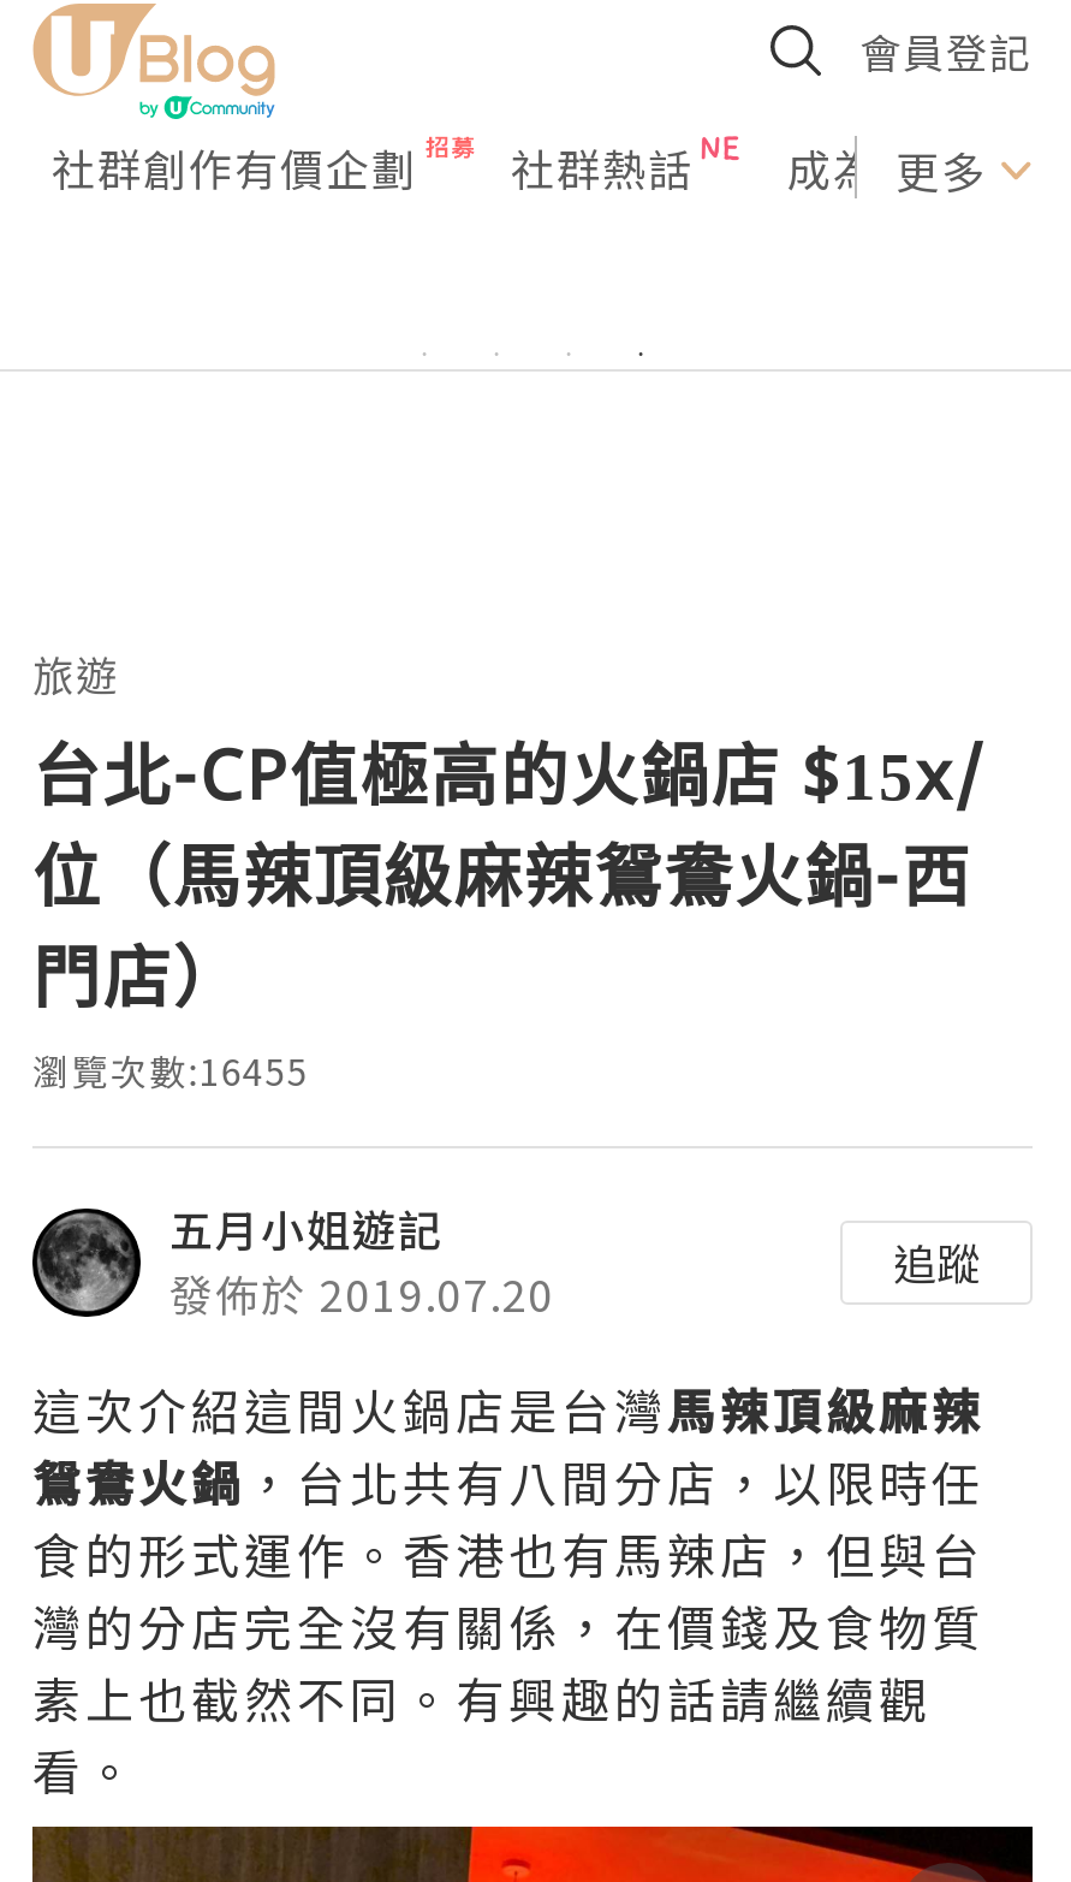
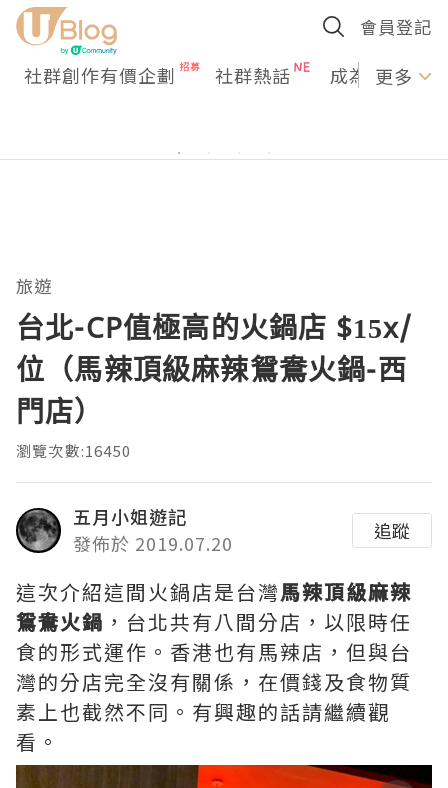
- 瀏覽次數:16455
+ 瀏覽次數:16450
